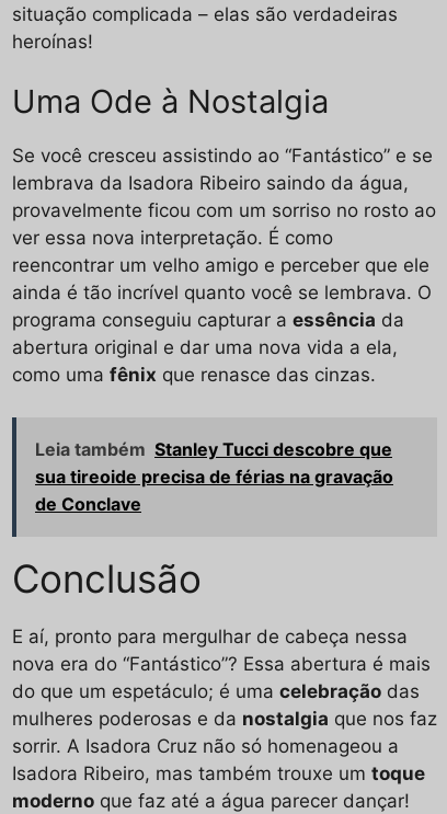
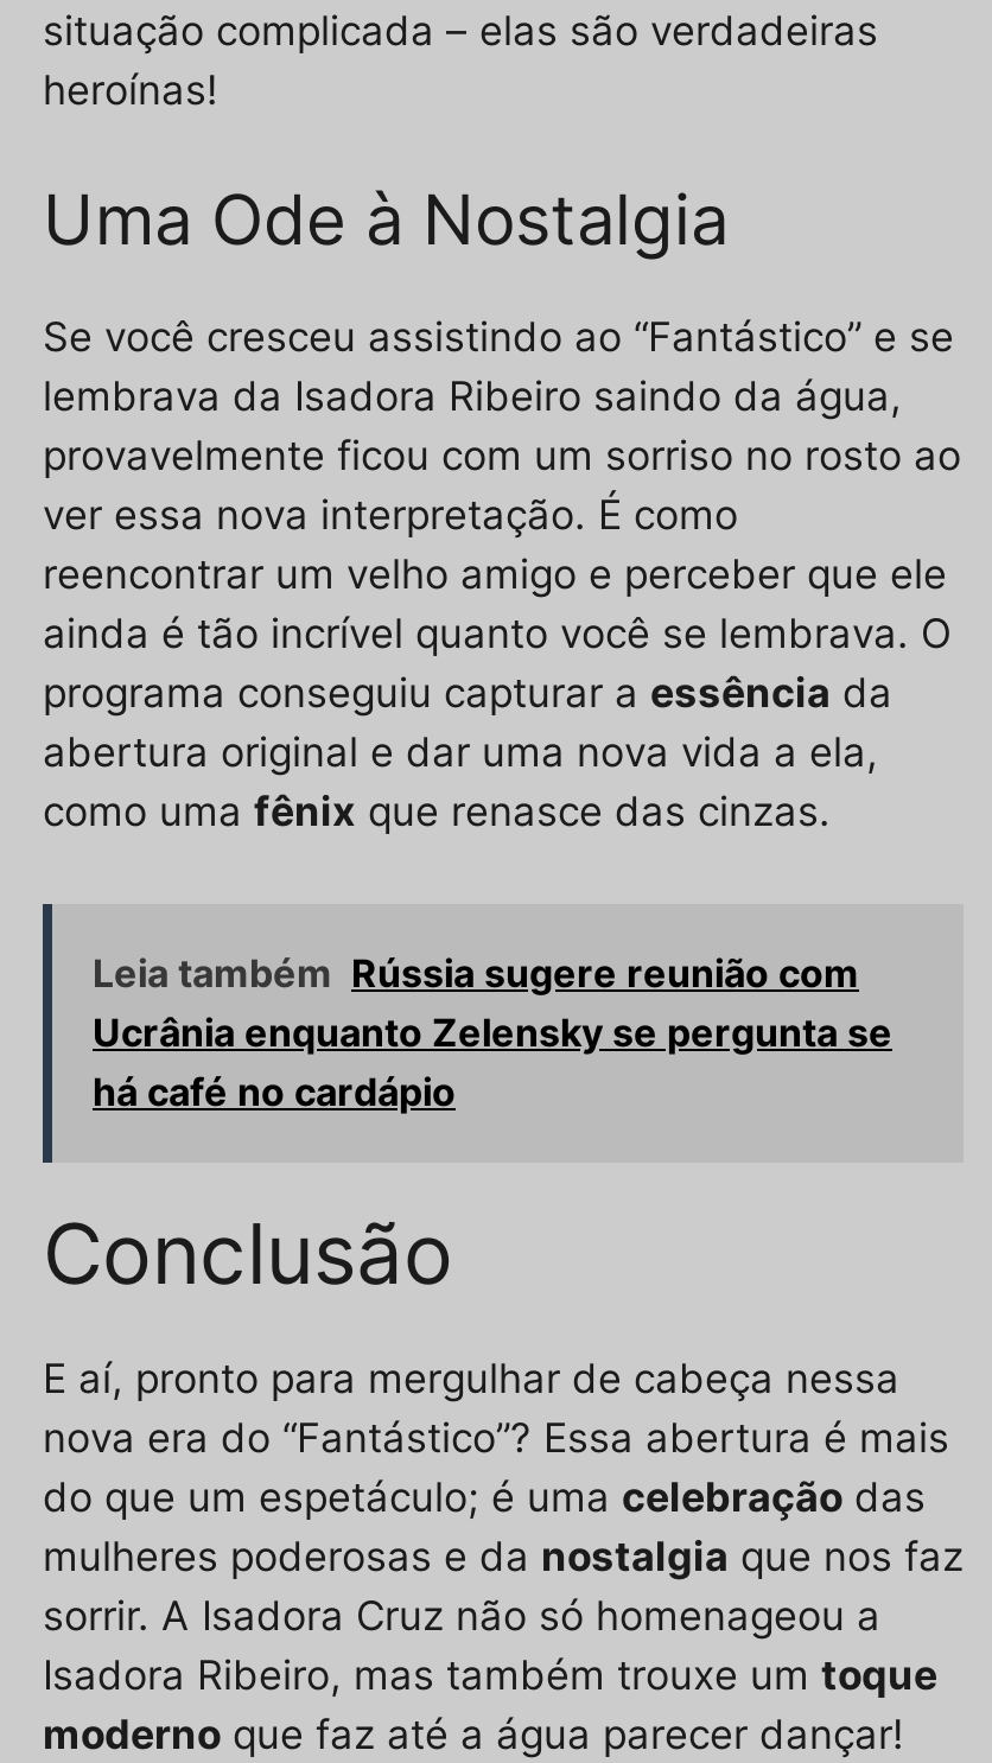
- Leia também Stanley Tucci descobre que
- sua tireoide precisa de férias na gravação
- de Conclave
+ Leia também Rússia sugere reunião com
+ Ucrânia enquanto Zelensky se pergunta se
+ há café no cardápio
